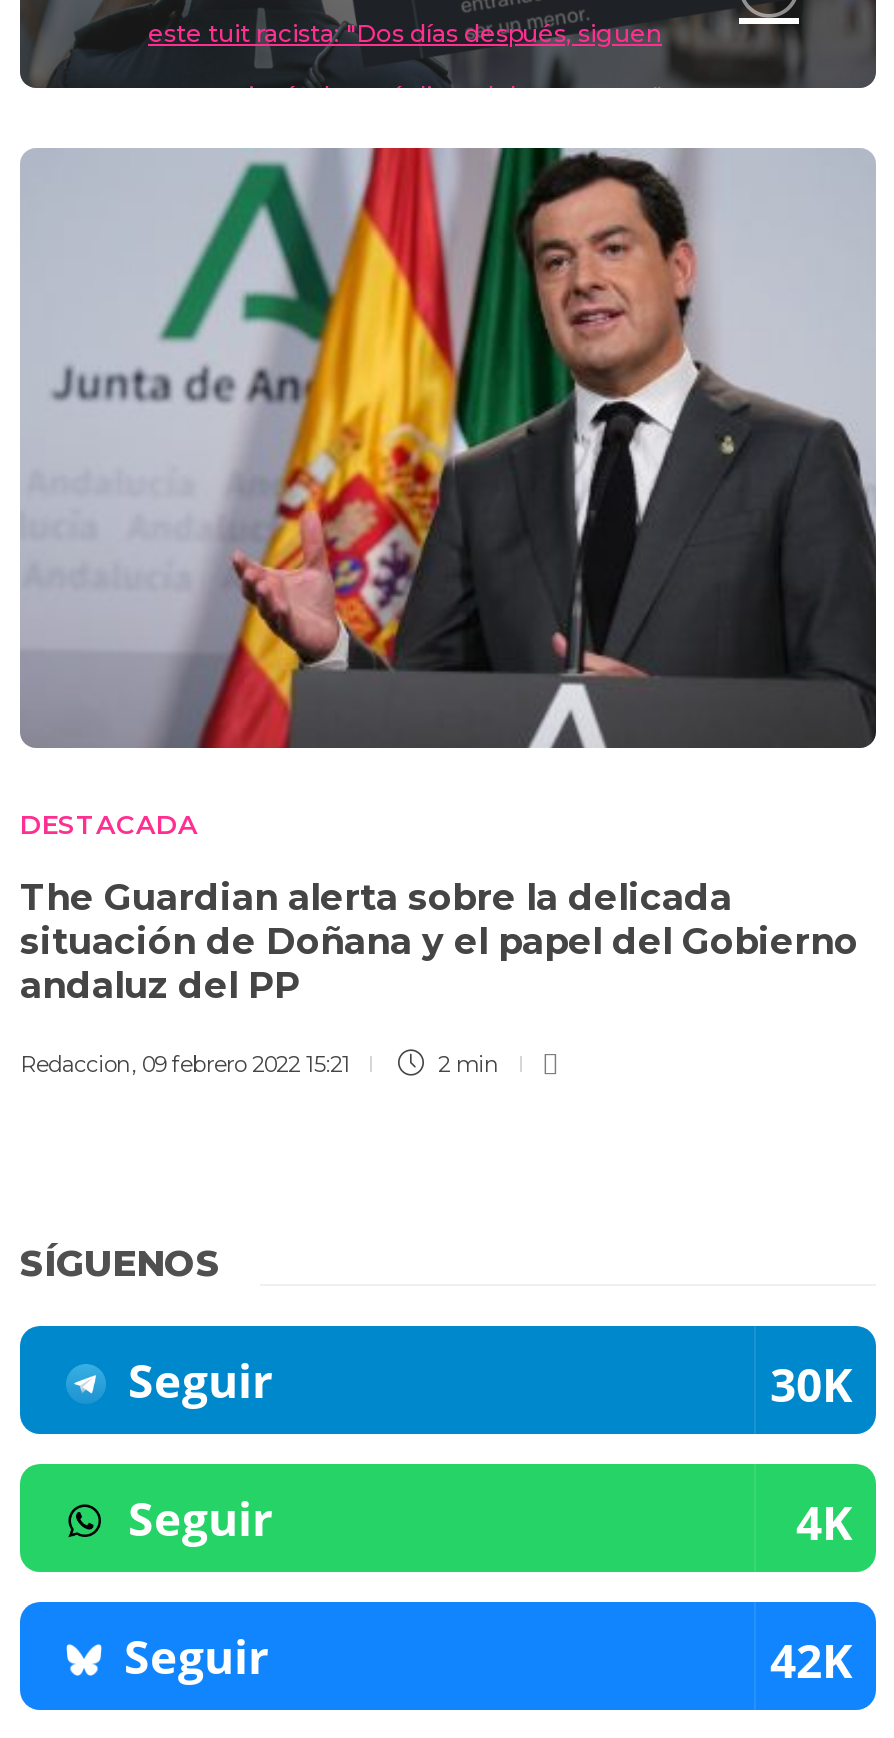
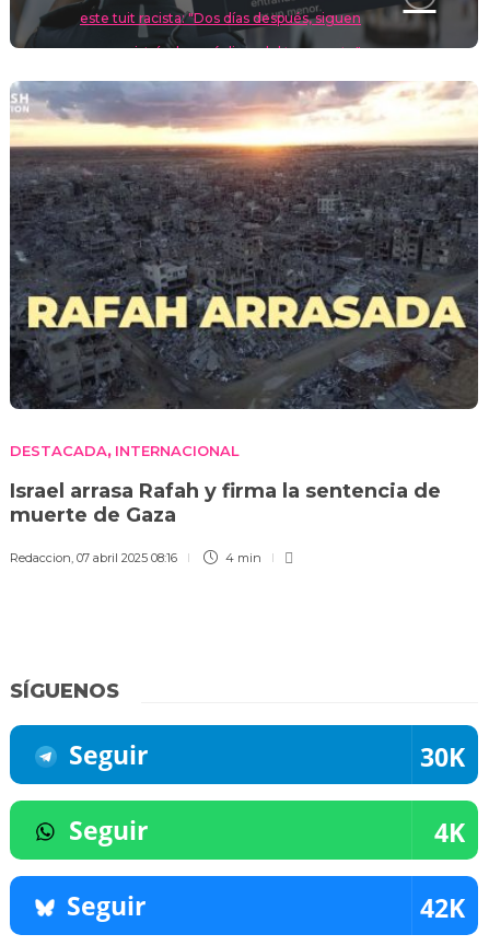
- [image]
- DESTACADA
+ [image]
+ DESTACADA, INTERNACIONAL

- The Guardian alerta sobre la delicada
- situación de Doñana y el papel del Gobierno
- andaluz del PP
+ Israel arrasa Rafah y firma la sentencia de
+ muerte de Gaza

- Redaccion, 09 febrero 2022 15:21
- 2 min
+ Redaccion, 07 abril 2025 08:16
+ 4 min
